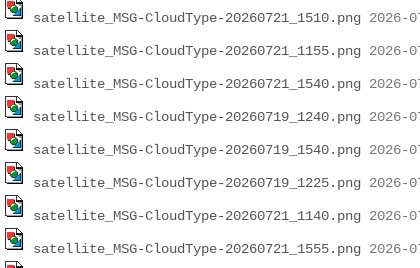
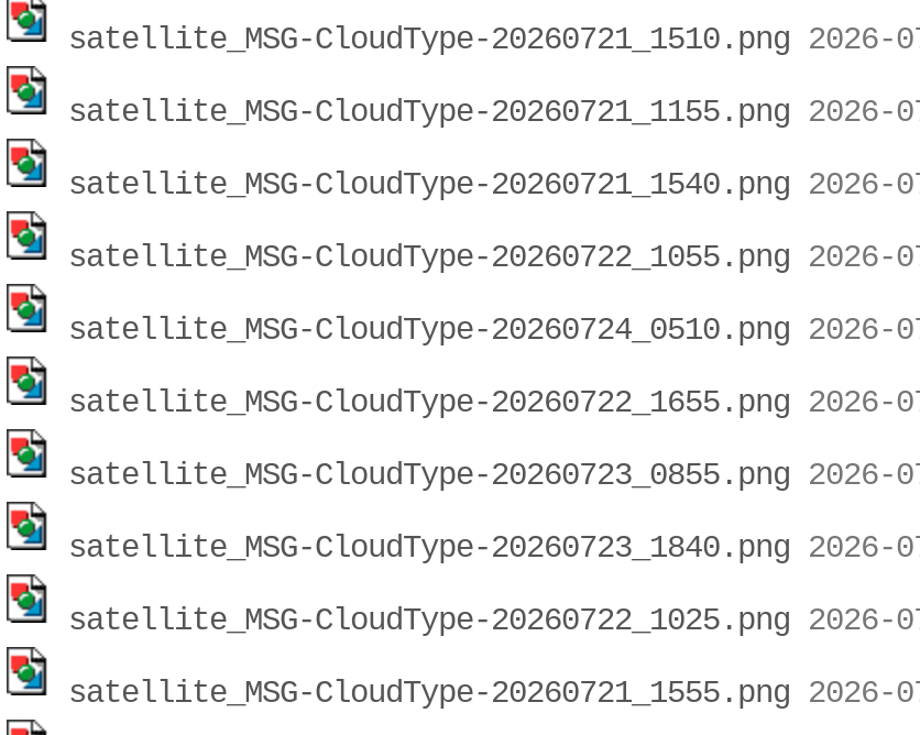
- satellite_MSG-CloudType-20260719_1240.png
- satellite_MSG-CloudType-20260719_1540.png
- satellite_MSG-CloudType-20260719_1225.png
- satellite_MSG-CloudType-20260721_1140.png
+ satellite_MSG-CloudType-20260722_1055.png
+ satellite_MSG-CloudType-20260724_0510.png
+ satellite_MSG-CloudType-20260722_1655.png
+ satellite_MSG-CloudType-20260723_0855.png
+ satellite_MSG-CloudType-20260723_1840.png
+ satellite_MSG-CloudType-20260722_1025.png
